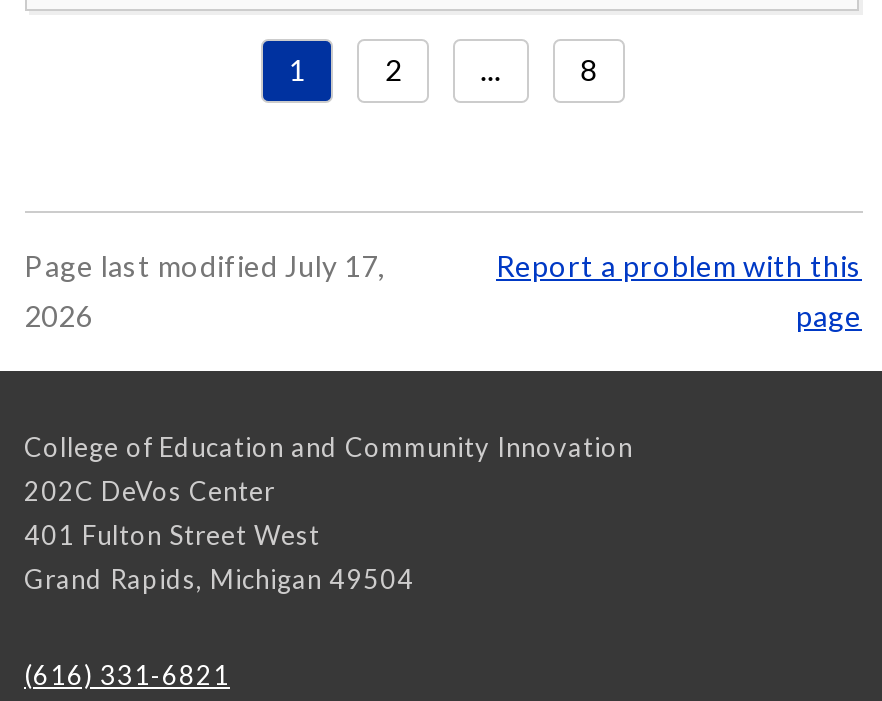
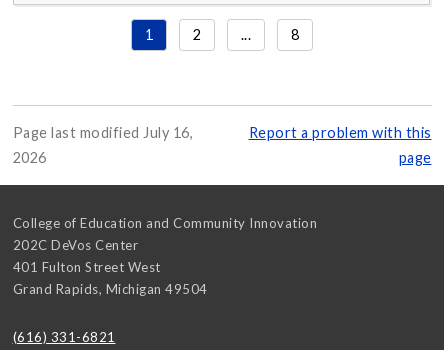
- Page last modified July 17,
+ Page last modified July 16,
